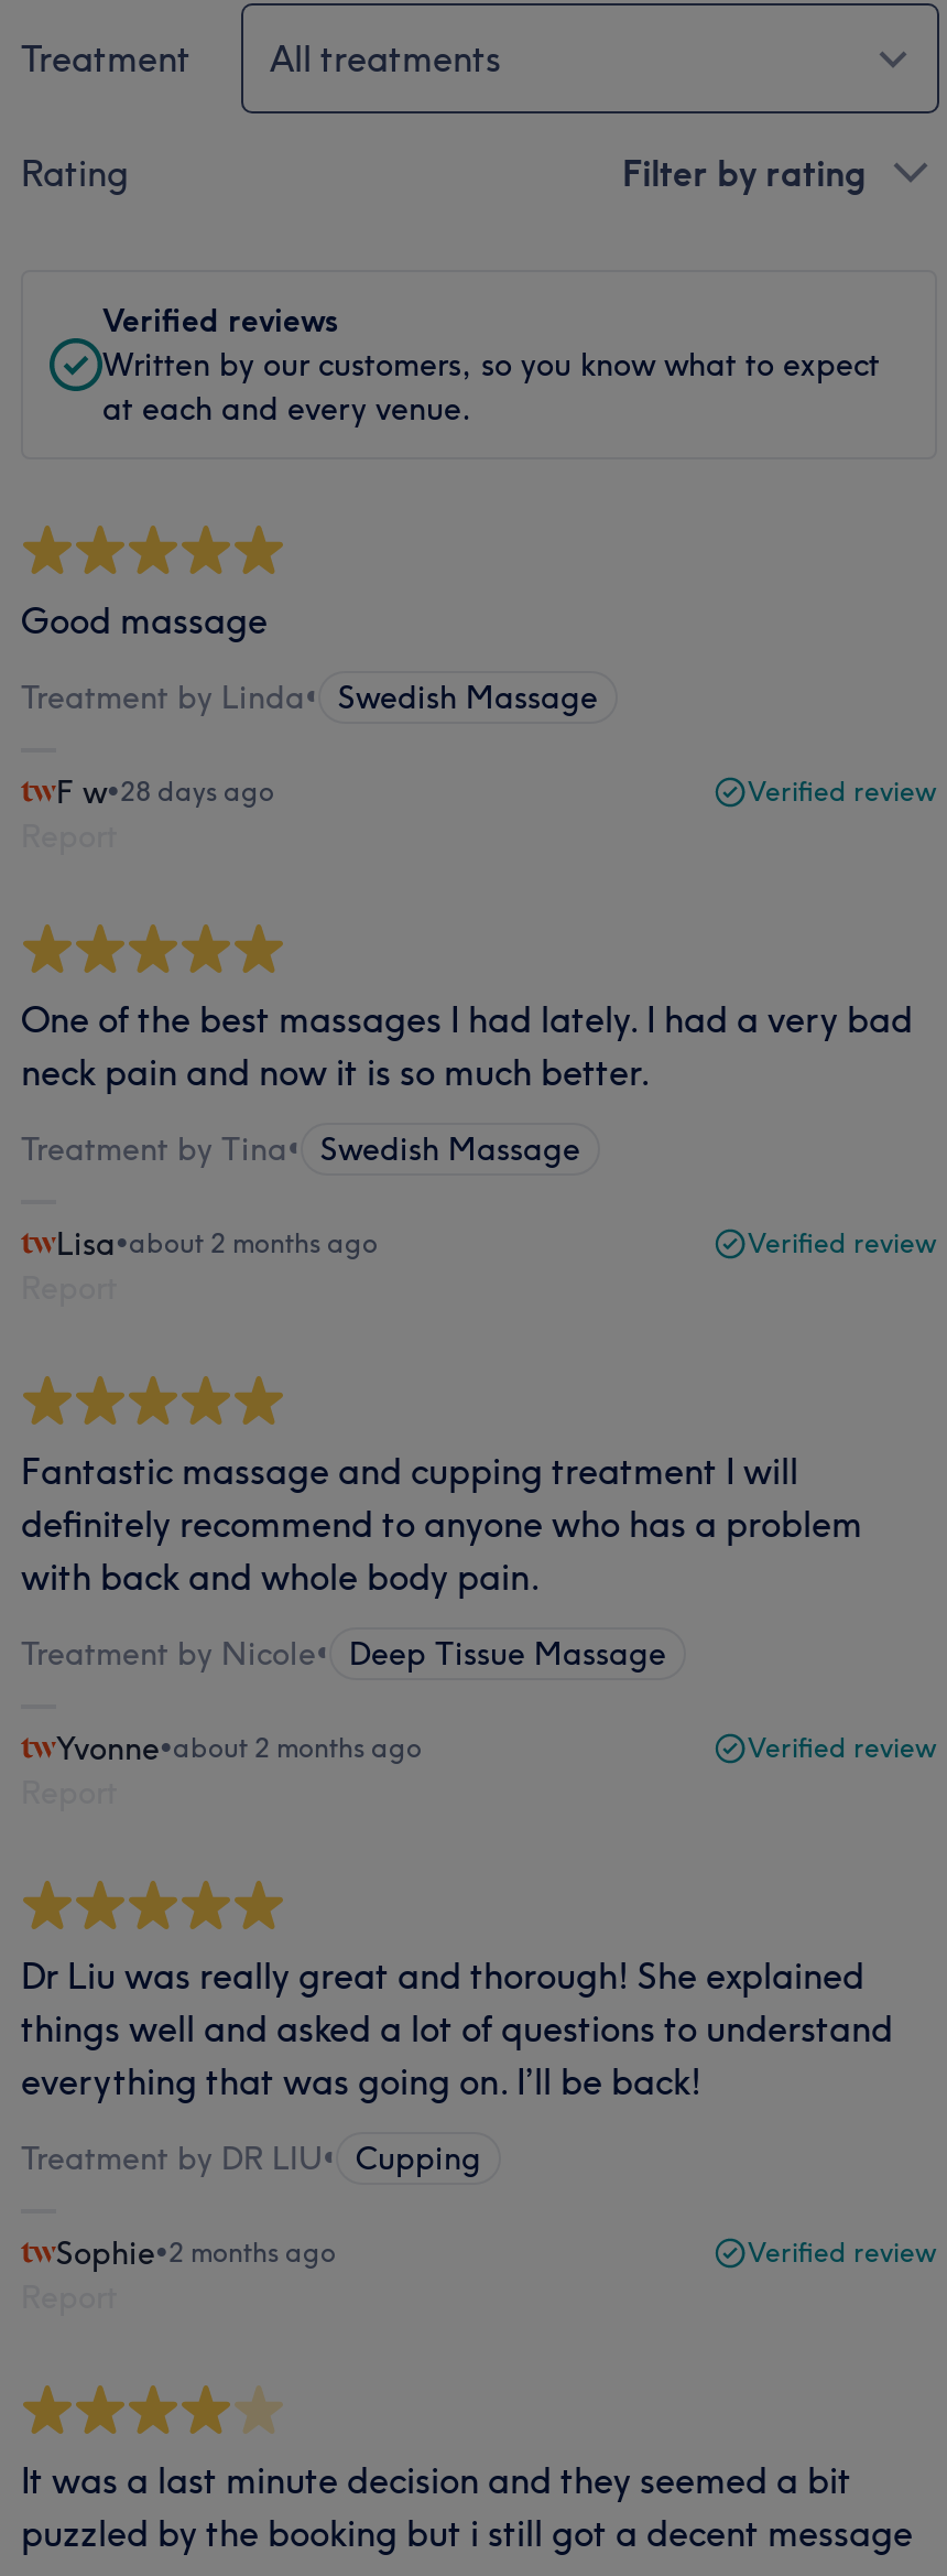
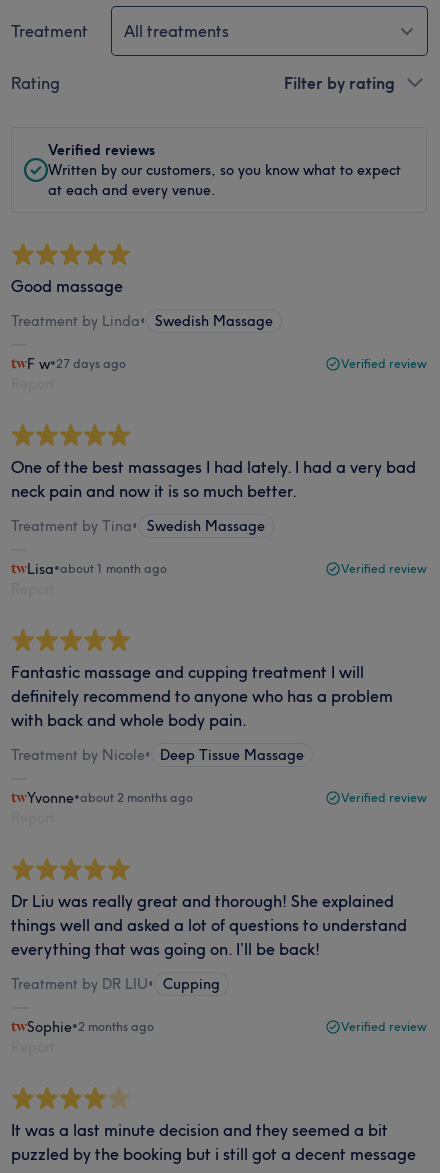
- F w•28 days ago
+ F w•27 days ago

- Lisa•about 2 months ago
+ Lisa•about 1 month ago
